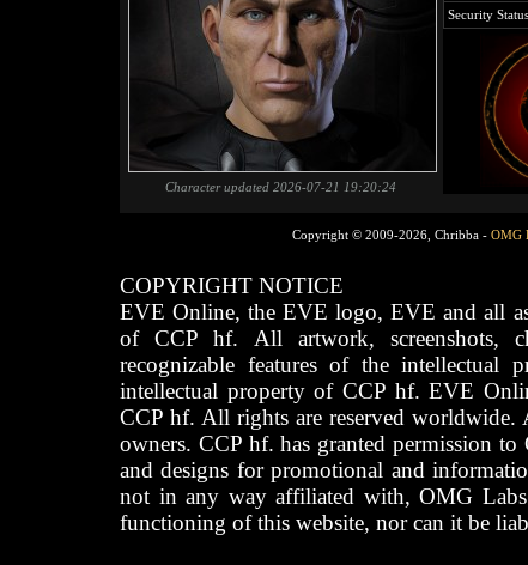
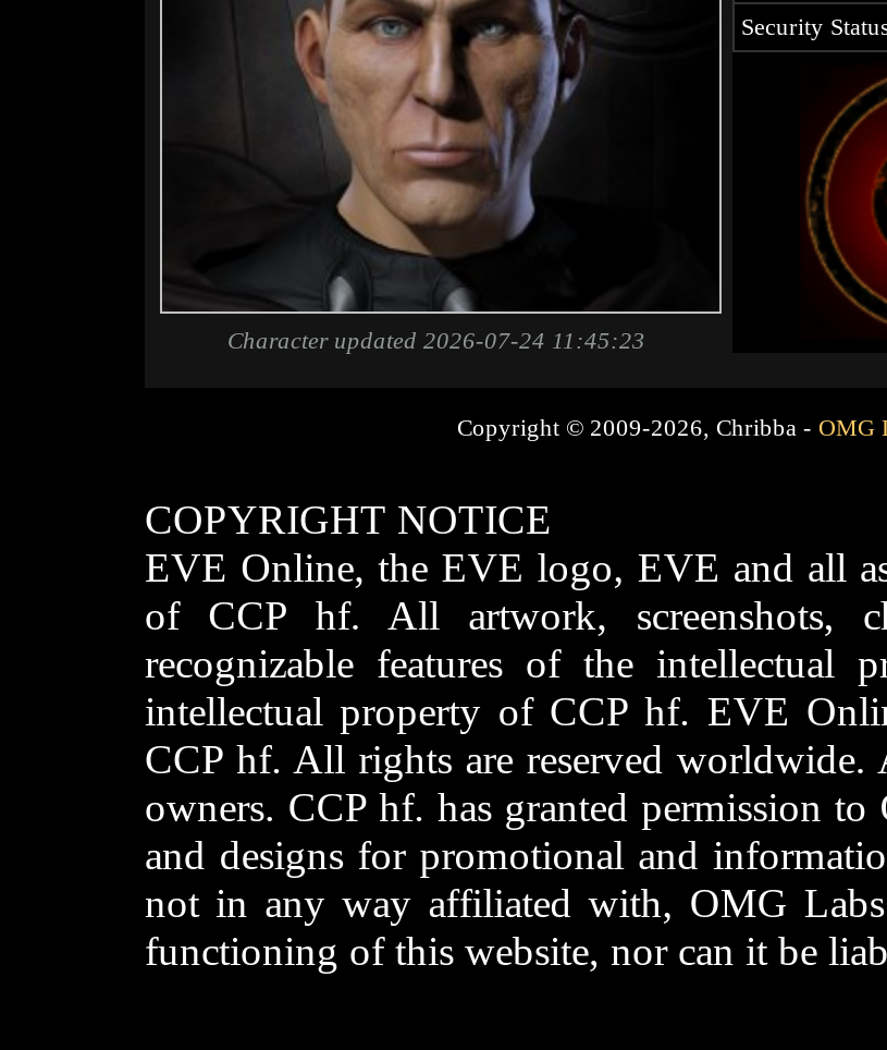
- Character updated 2026-07-21 19:20:24
+ Character updated 2026-07-24 11:45:23
